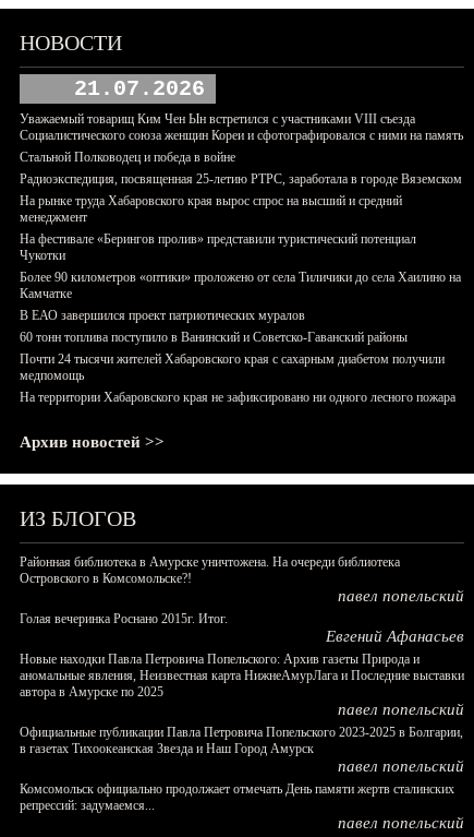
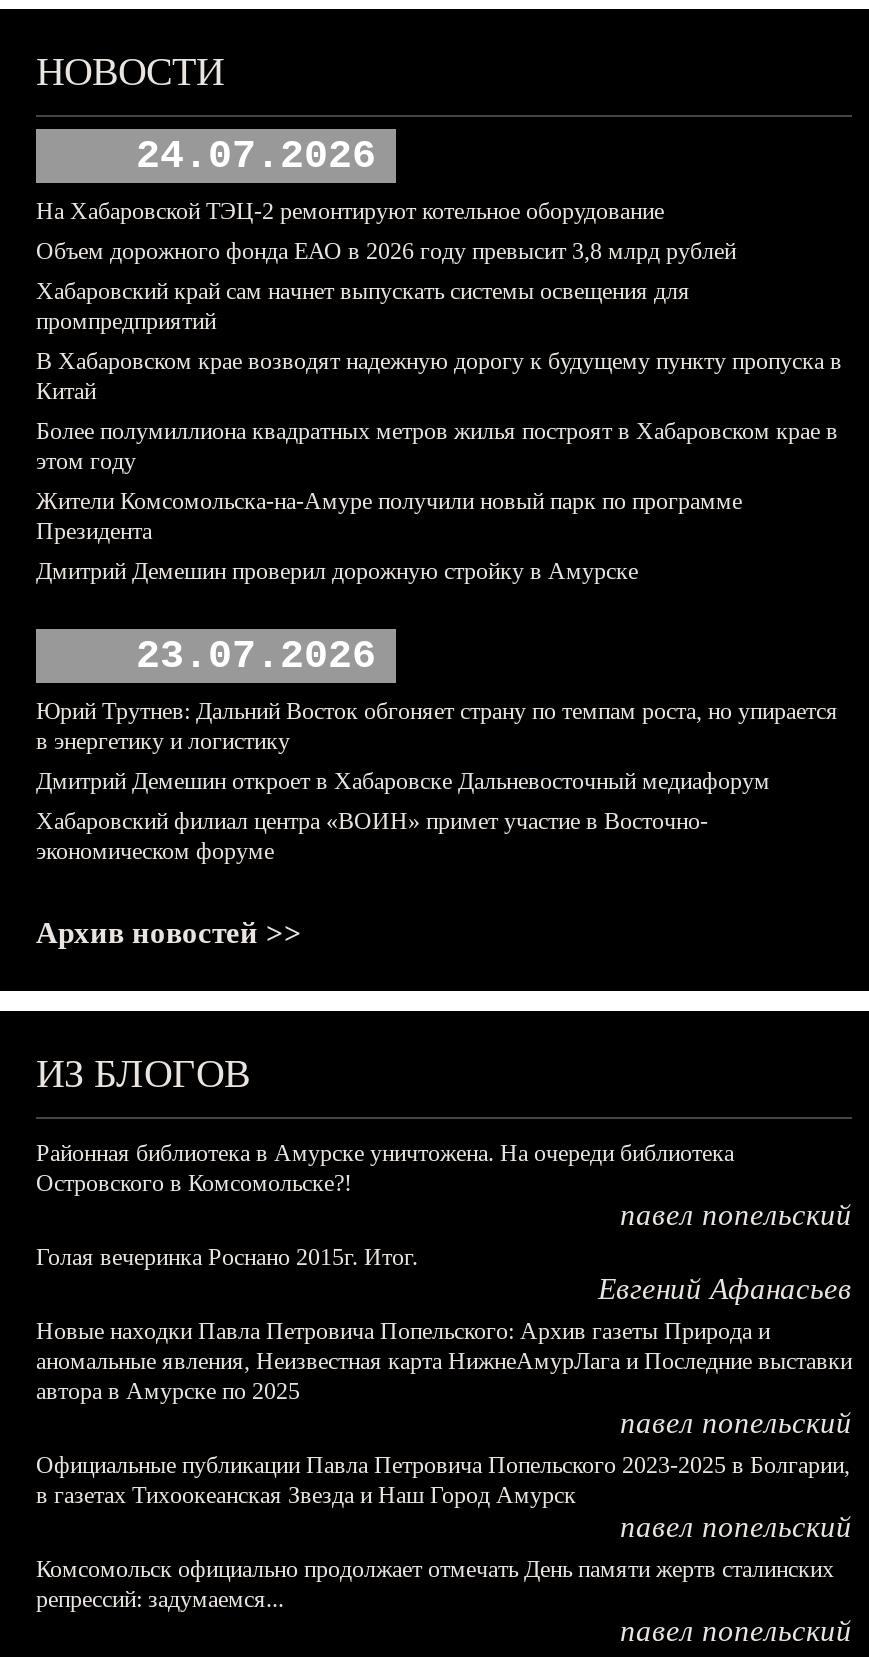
- 21.07.2026
- Уважаемый товарищ Ким Чен Ын встретился с участниками VIII съезда
- Социалистического союза женщин Кореи и сфотографировался с ними на память
- Стальной Полководец и победа в войне
- Радиоэкспедиция, посвященная 25-летию РТРС, заработала в городе Вяземском
- На рынке труда Хабаровского края вырос спрос на высший и средний
- менеджмент
- На фестивале «Берингов пролив» представили туристический потенциал
- Чукотки
- Более 90 километров «оптики» проложено от села Тиличики до села Хаилино на
- Камчатке
- В ЕАО завершился проект патриотических муралов
- 60 тонн топлива поступило в Ванинский и Советско-Гаванский районы
- Почти 24 тысячи жителей Хабаровского края с сахарным диабетом получили
- медпомощь
- На территории Хабаровского края не зафиксировано ни одного лесного пожара
+ 24.07.2026
+ На Хабаровской ТЭЦ-2 ремонтируют котельное оборудование
+ Объем дорожного фонда ЕАО в 2026 году превысит 3,8 млрд рублей
+ Хабаровский край сам начнет выпускать системы освещения для
+ промпредприятий
+ В Хабаровском крае возводят надежную дорогу к будущему пункту пропуска в
+ Китай
+ Более полумиллиона квадратных метров жилья построят в Хабаровском крае в
+ этом году
+ Жители Комсомольска-на-Амуре получили новый парк по программе
+ Президента
+ Дмитрий Демешин проверил дорожную стройку в Амурске
+ 23.07.2026
+ Юрий Трутнев: Дальний Восток обгоняет страну по темпам роста, но упирается
+ в энергетику и логистику
+ Дмитрий Демешин откроет в Хабаровске Дальневосточный медиафорум
+ Хабаровский филиал центра «ВОИН» примет участие в Восточно-
+ экономическом форуме
